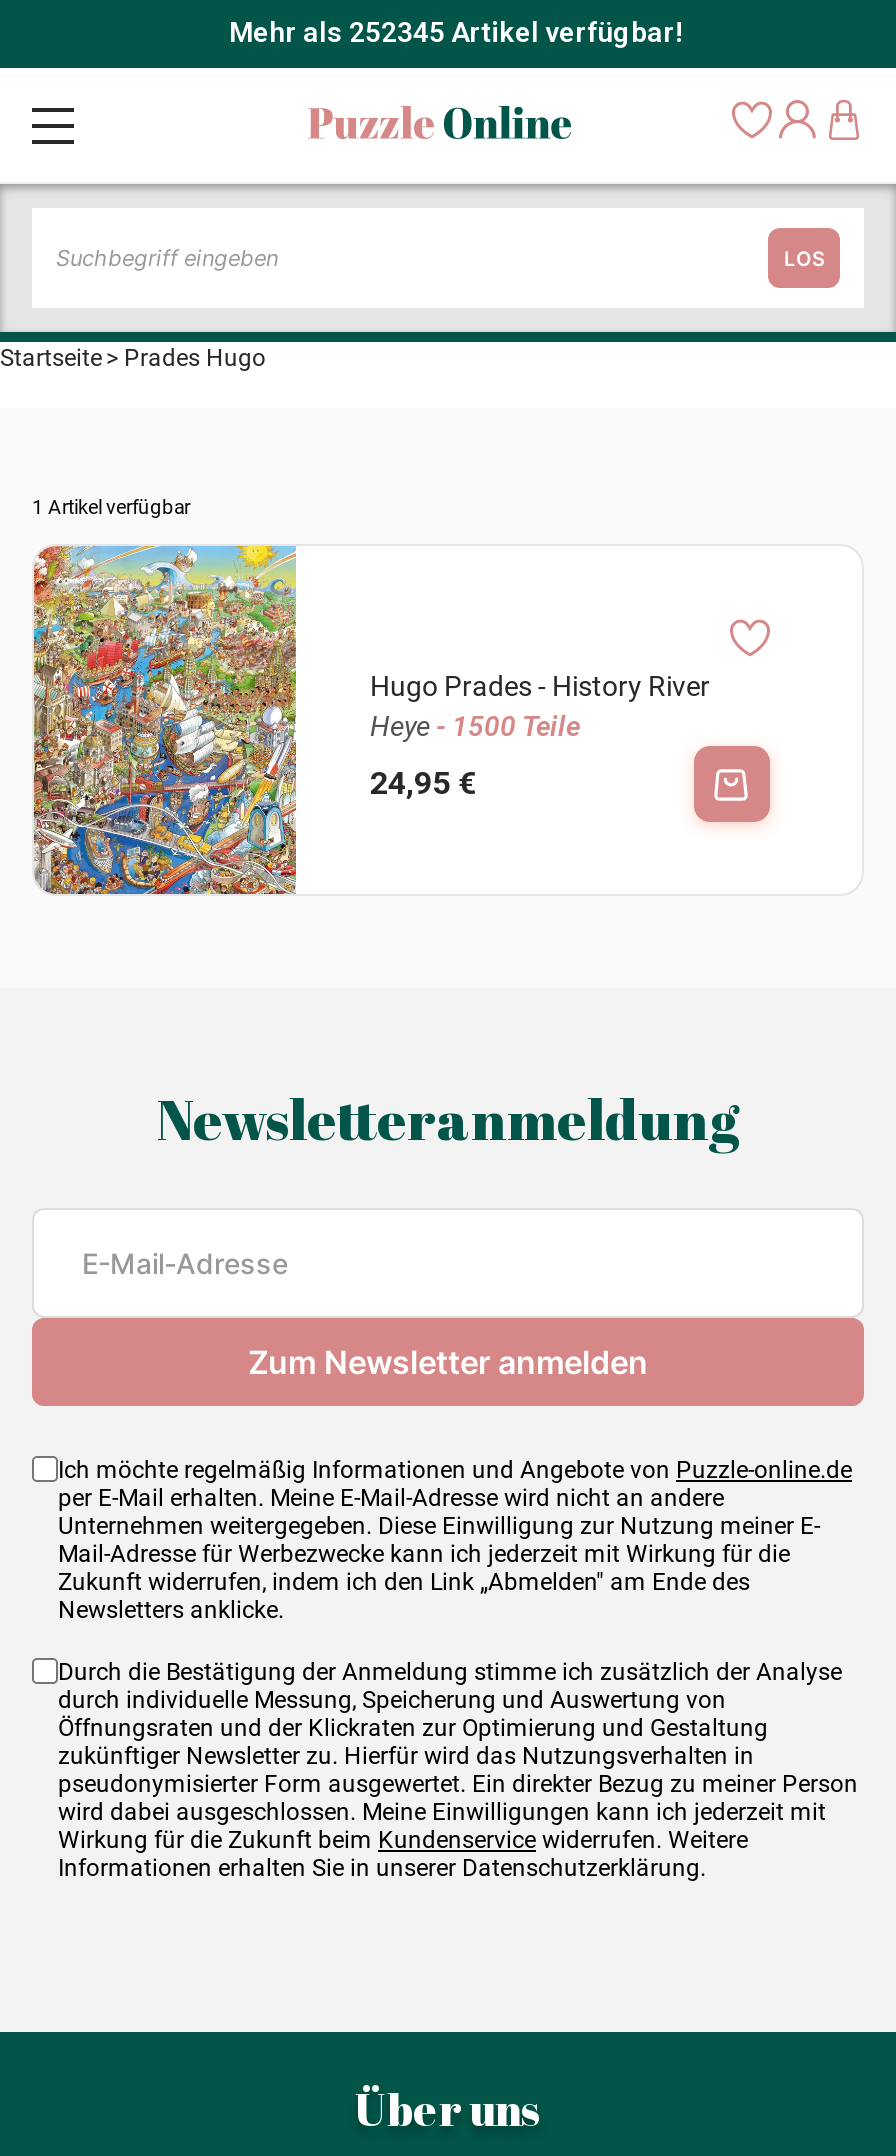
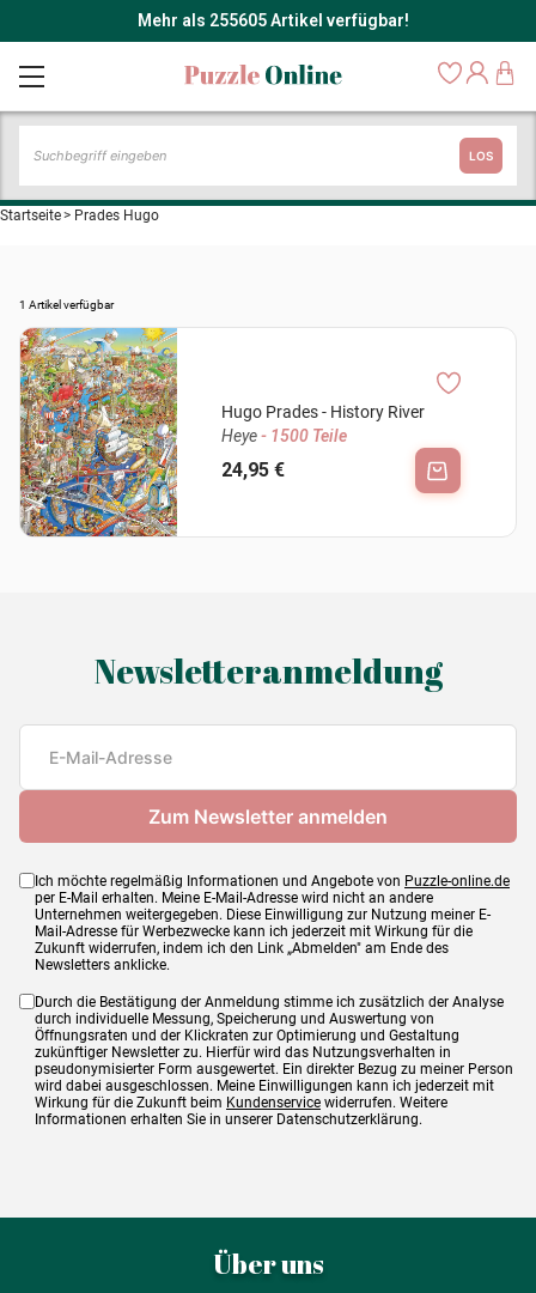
- Mehr als 252345 Artikel verfügbar!
+ Mehr als 255605 Artikel verfügbar!
